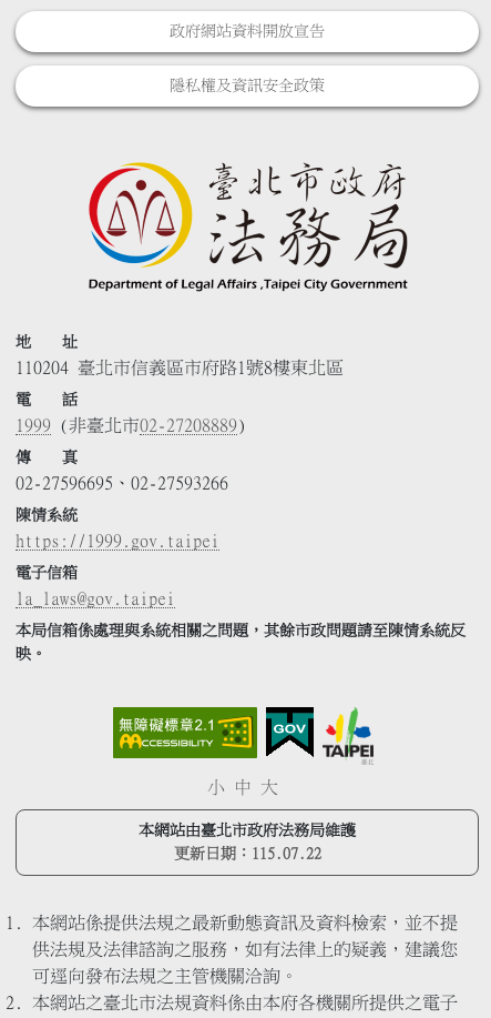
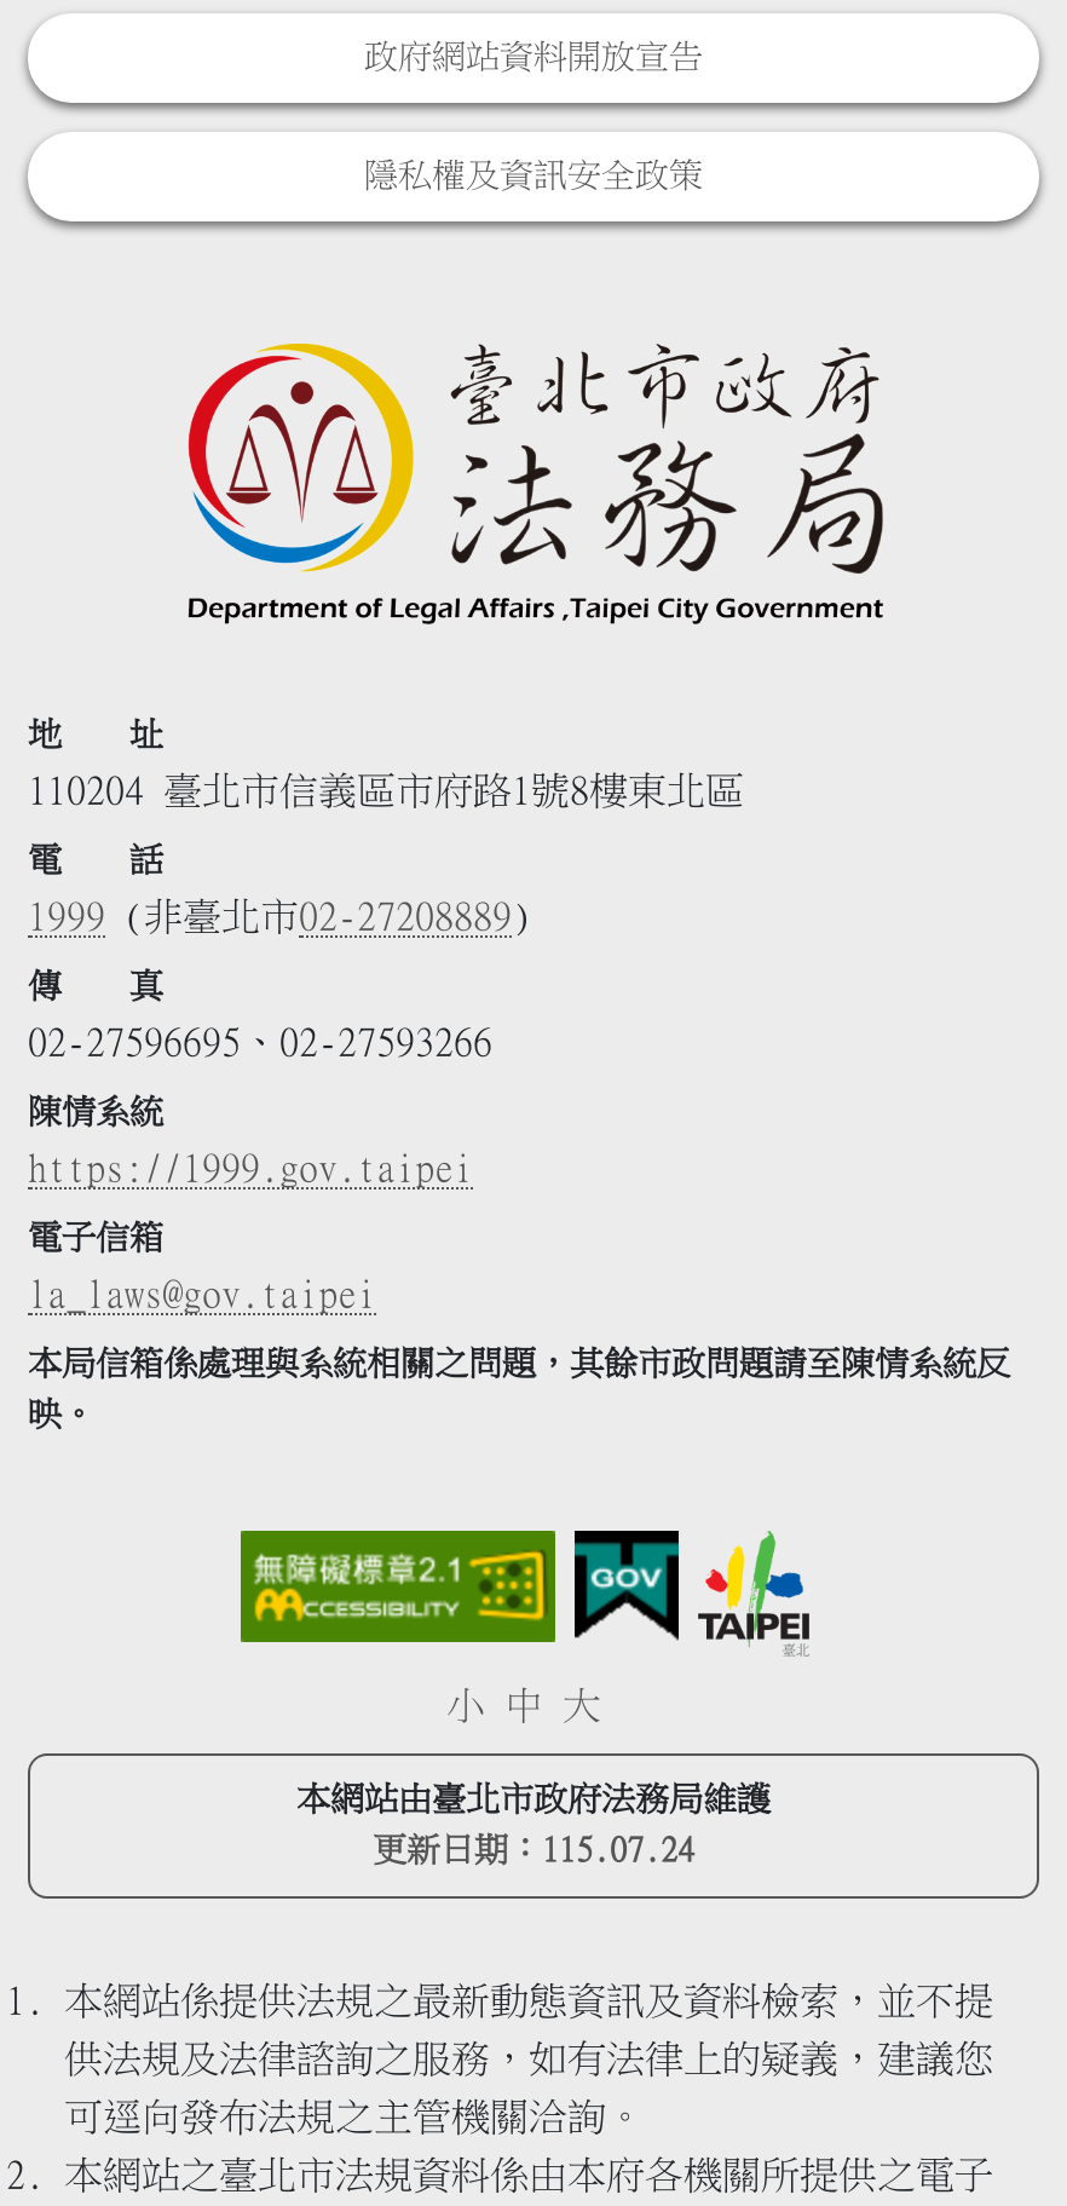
- 更新日期：115.07.22
+ 更新日期：115.07.24
